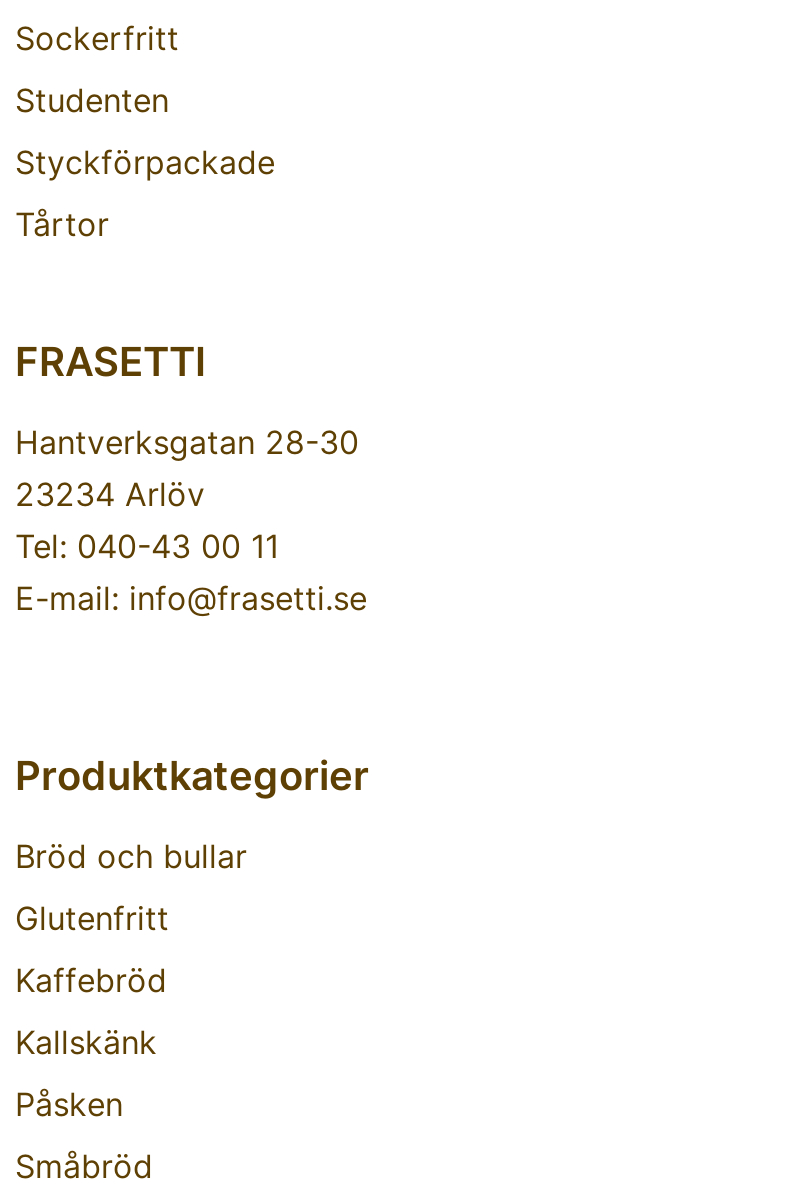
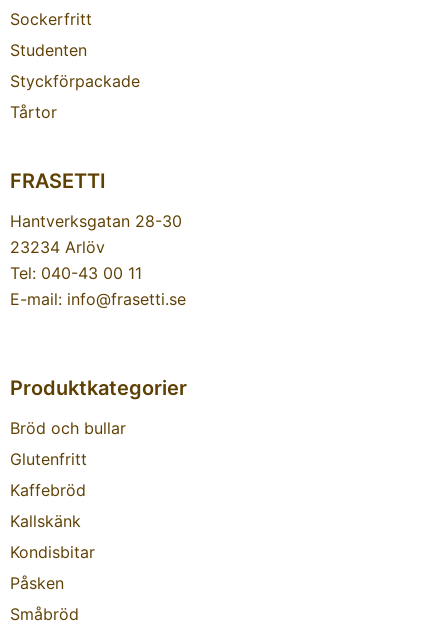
+ Kondisbitar
